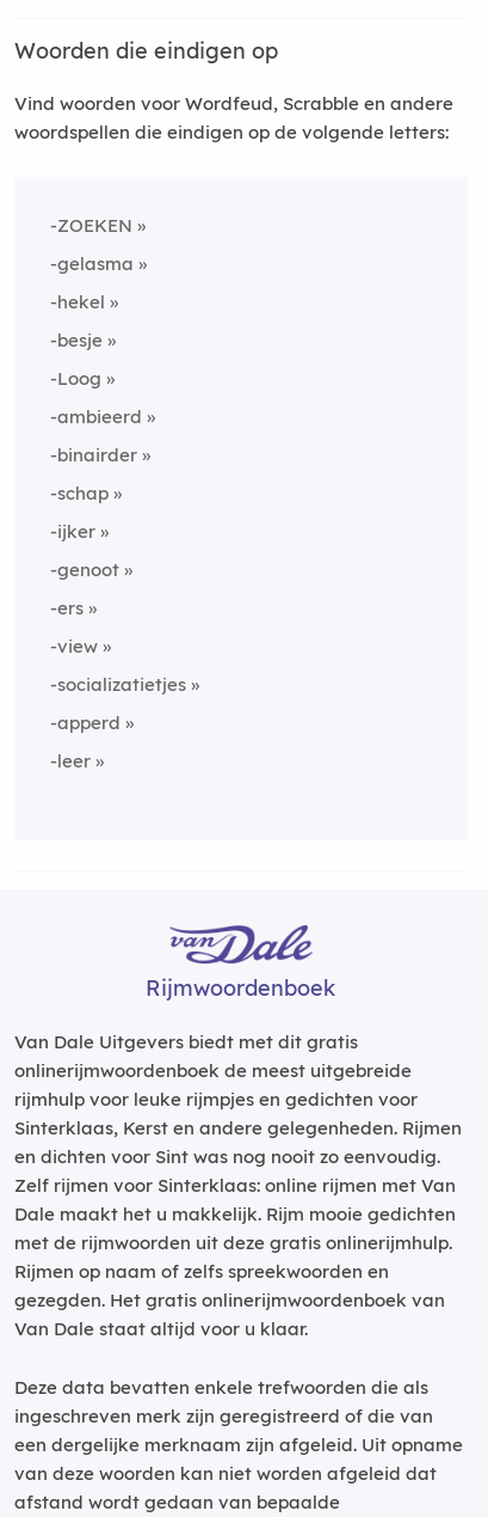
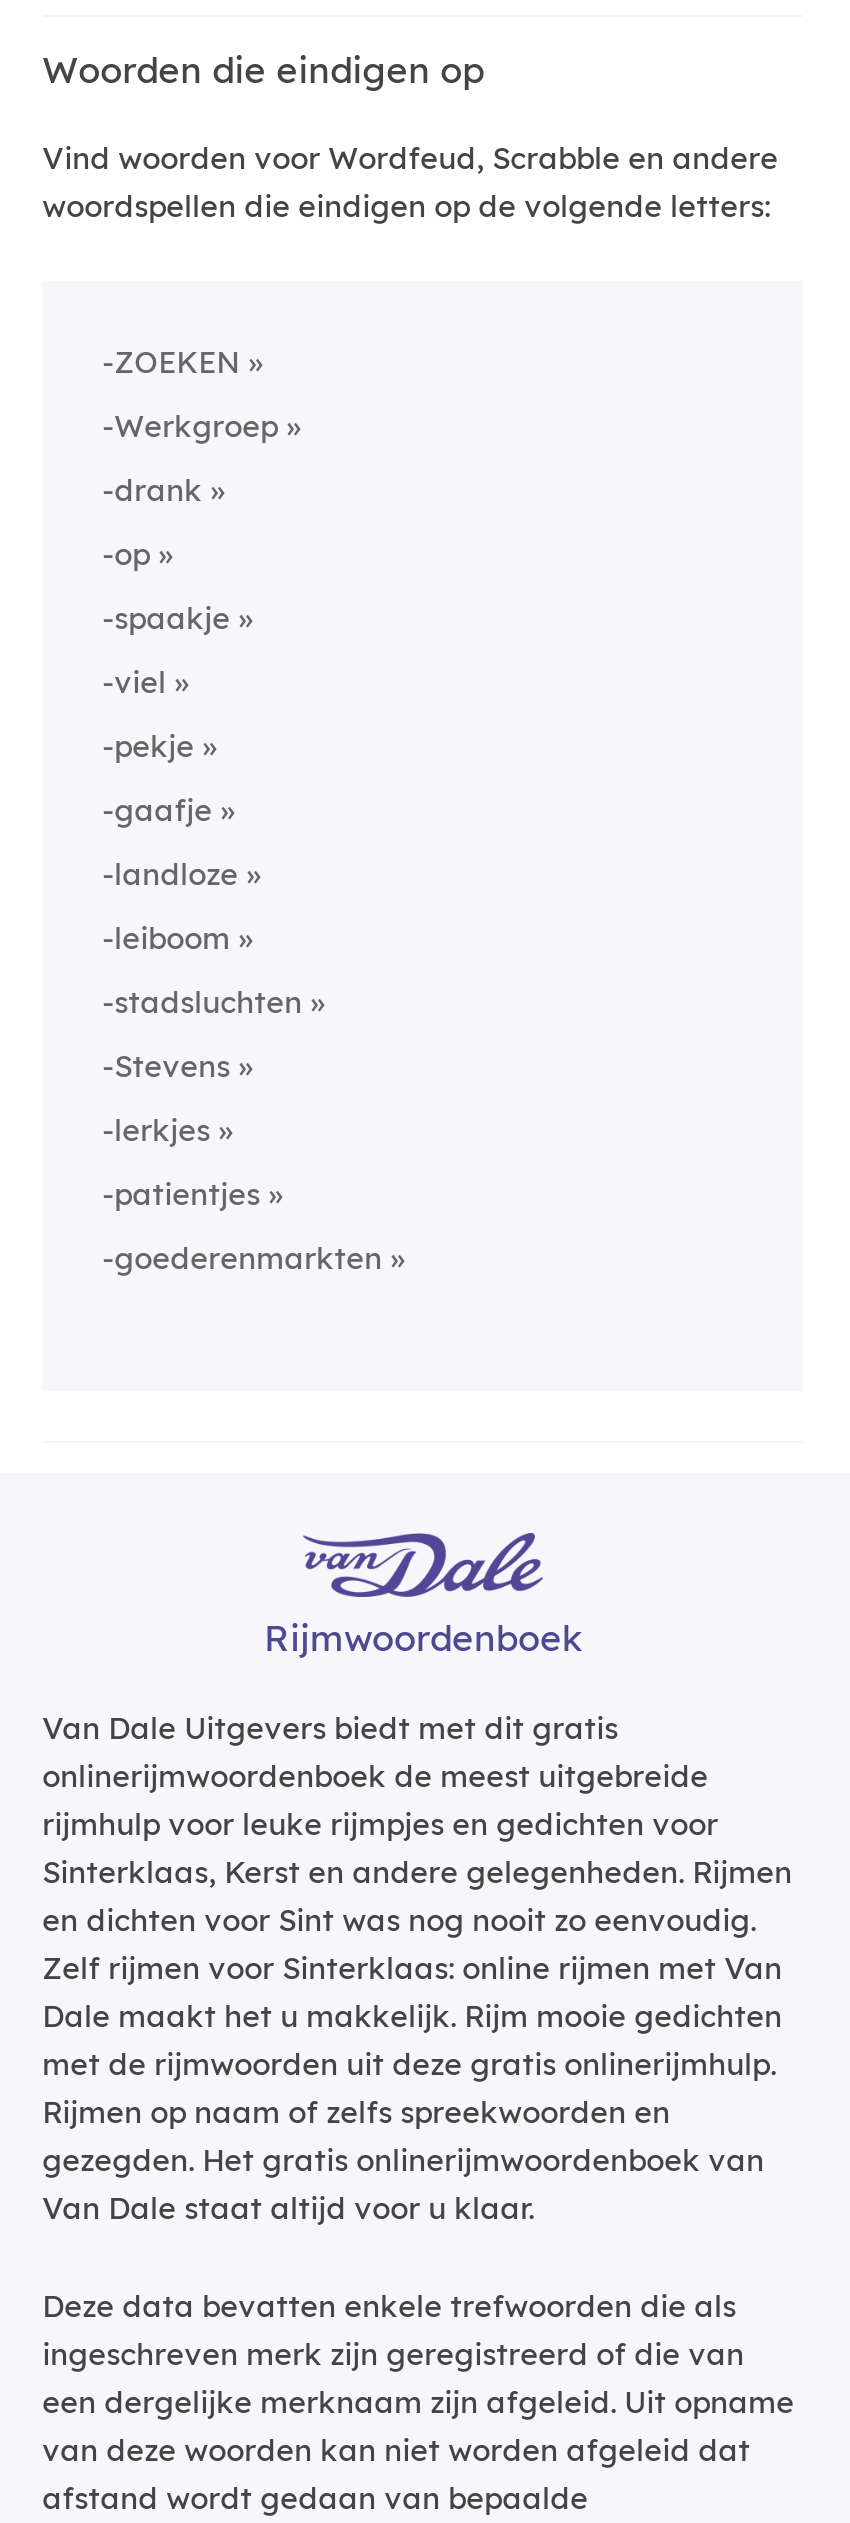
- -gelasma
+ -Werkgroep

- -hekel
+ -drank

- -besje
+ -op

- -Loog
+ -spaakje

- -ambieerd
+ -viel

- -binairder
+ -pekje

- -schap
+ -gaafje

- -ijker
+ -landloze

- -genoot
+ -leiboom

- -ers
+ -stadsluchten

- -view
+ -Stevens

- -socializatietjes
+ -lerkjes

- -apperd
+ -patientjes

- -leer
+ -goederenmarkten
